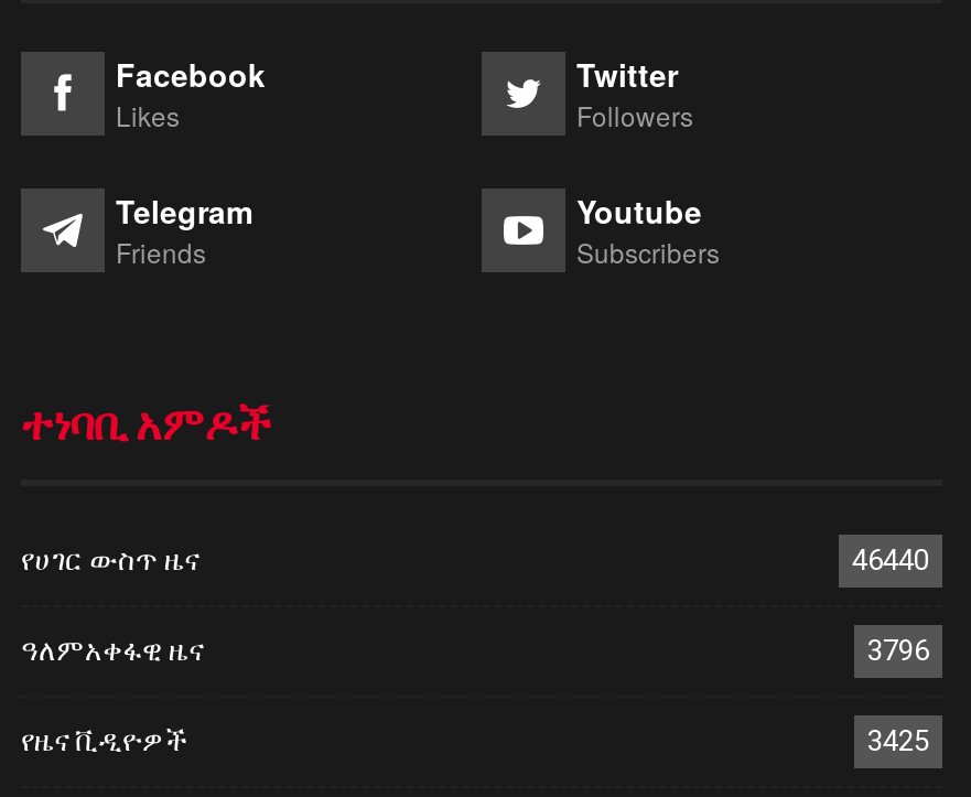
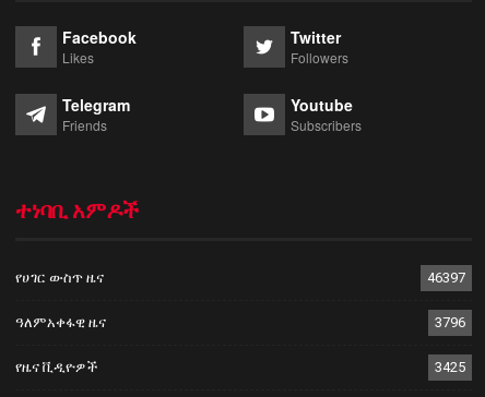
- 46440
+ 46397
